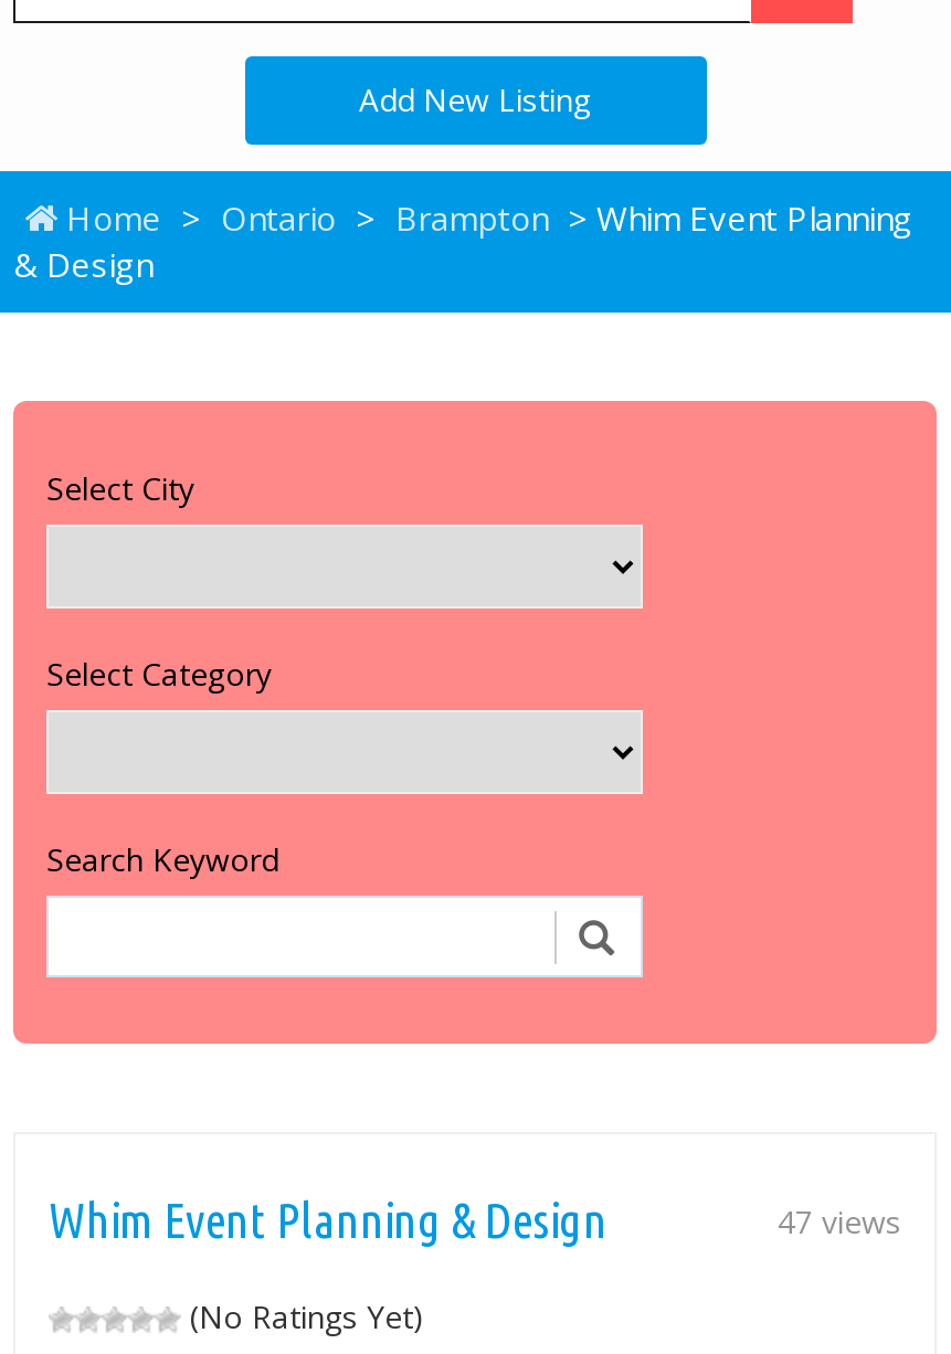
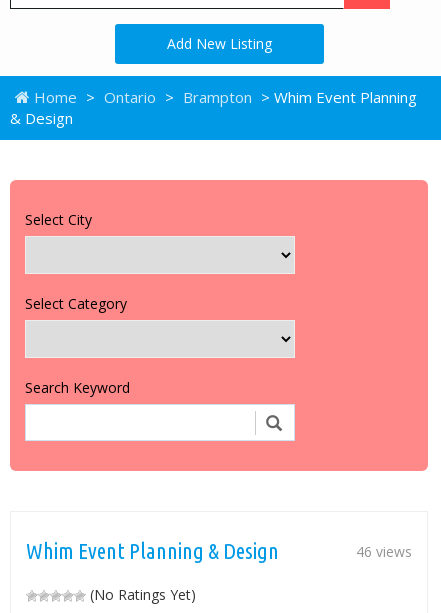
- 47 views
+ 46 views
